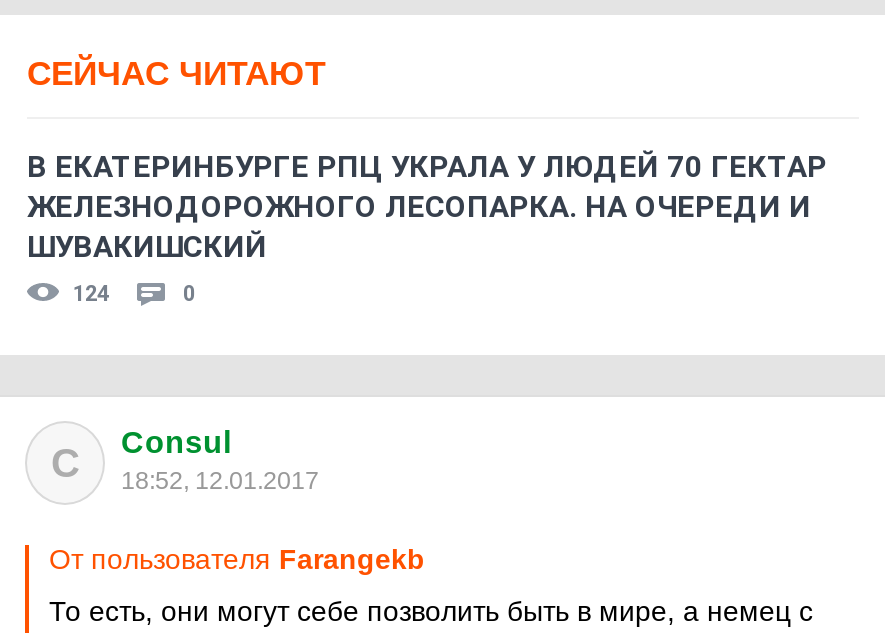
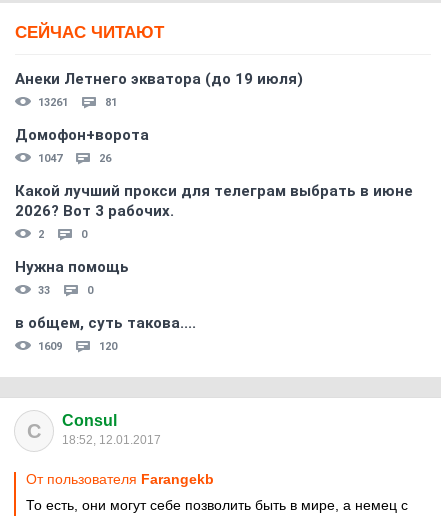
- В ЕКАТЕРИНБУРГЕ РПЦ УКРАЛА У ЛЮДЕЙ 70 ГЕКТАР
- ЖЕЛЕЗНОДОРОЖНОГО ЛЕСОПАРКА. НА ОЧЕРЕДИ И
- ШУВАКИШСКИЙ
- 124
+ Анеки Летнего экватора (до 19 июля)
+ 13261
+ 81
+ Домофон+ворота
+ 1047
+ 26
+ Какой лучший прокси для телеграм выбрать в июне
+ 2026? Вот 3 рабочих.
+ 2

+ Нужна помощь
+ 33
+ 0
+ в общем, суть такова....
+ 1609
+ 120
